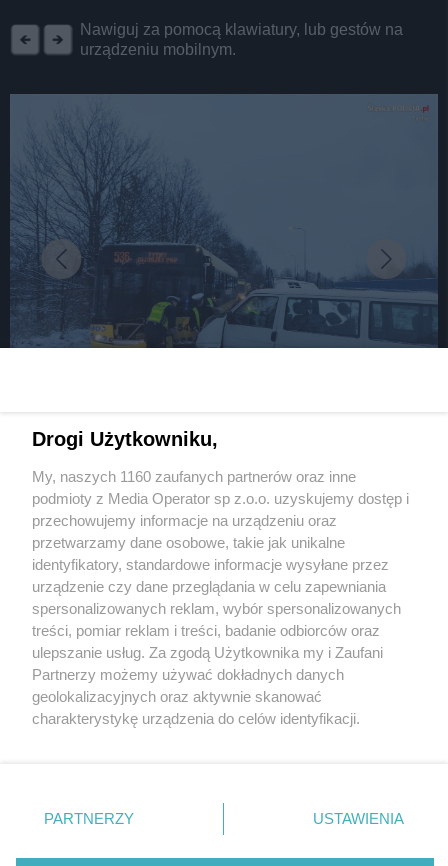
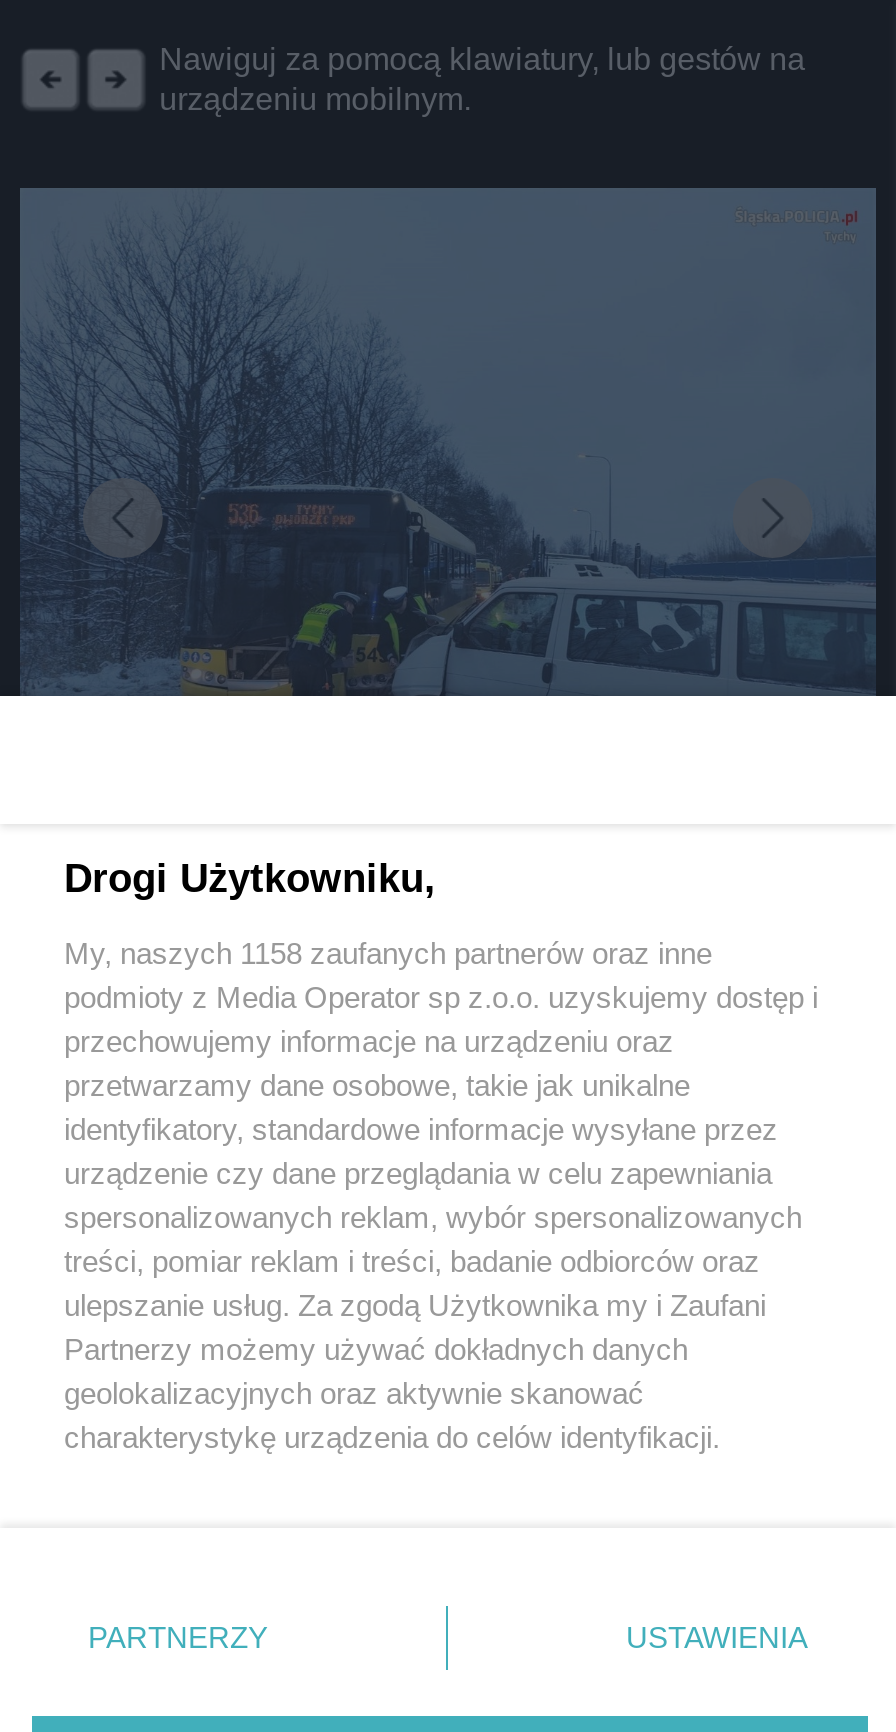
- My, naszych 1160 zaufanych partnerów oraz inne
+ My, naszych 1158 zaufanych partnerów oraz inne
